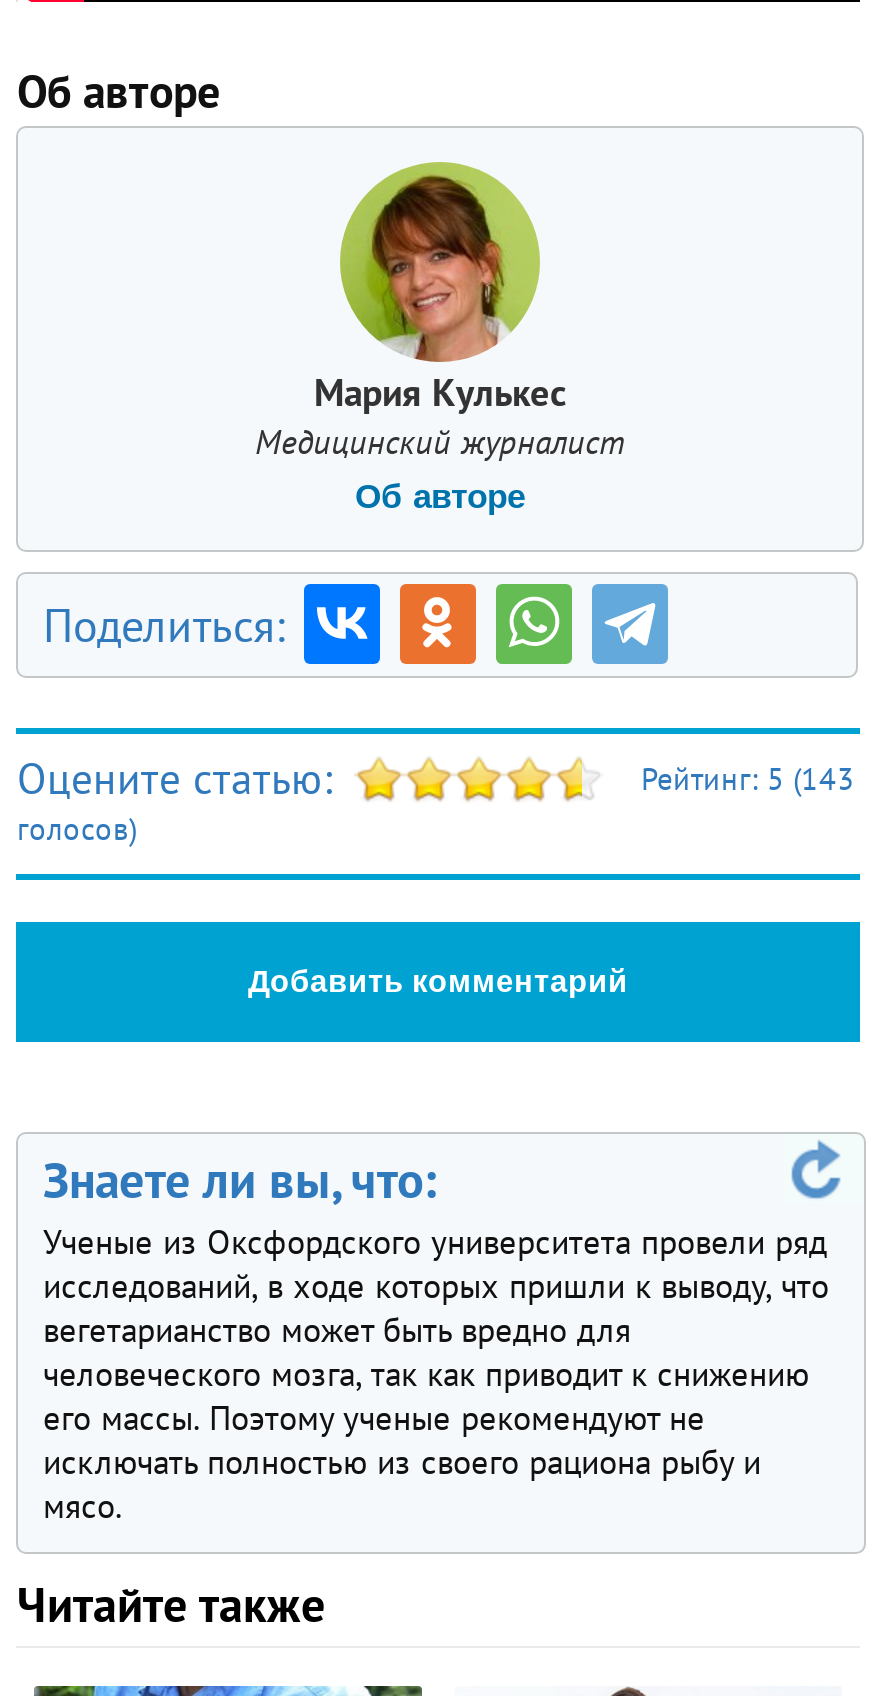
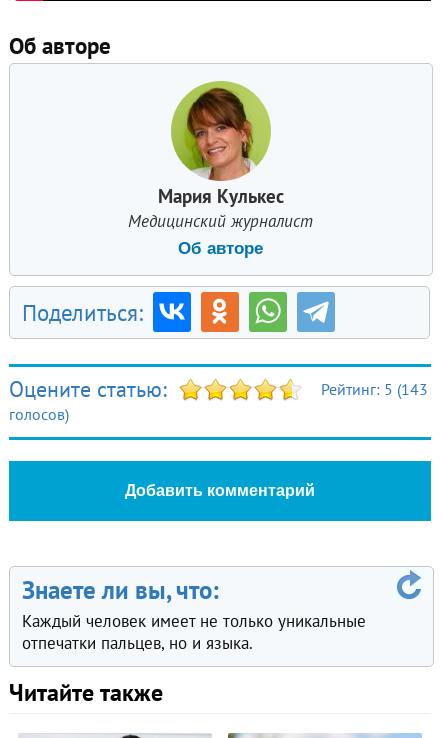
- Ученые из Оксфордского университета провели ряд
- исследований, в ходе которых пришли к выводу, что
- вегетарианство может быть вредно для
- человеческого мозга, так как приводит к снижению
- его массы. Поэтому ученые рекомендуют не
- исключать полностью из своего рациона рыбу и
- мясо.
+ Каждый человек имеет не только уникальные
+ отпечатки пальцев, но и языка.
